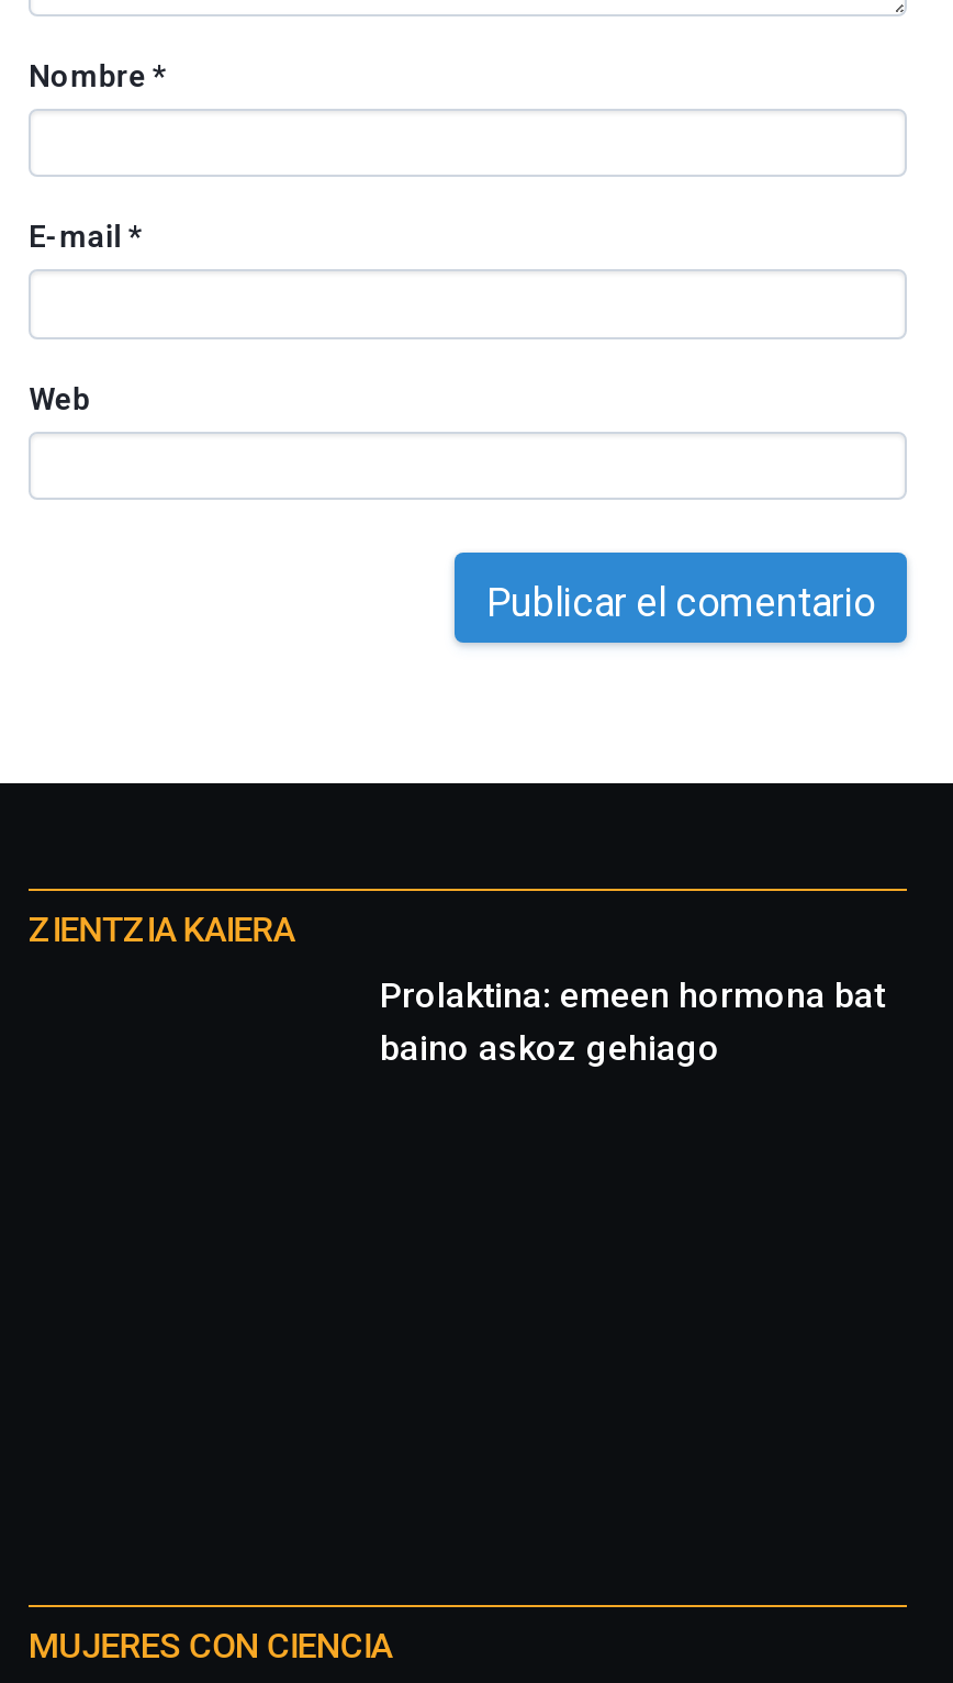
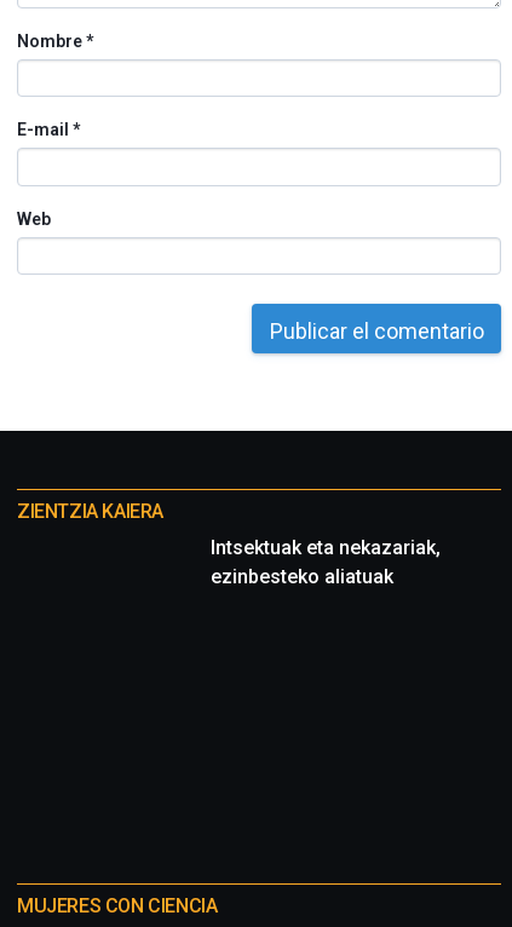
- Prolaktina: emeen hormona bat
- baino askoz gehiago
+ Intsektuak eta nekazariak,
+ ezinbesteko aliatuak
